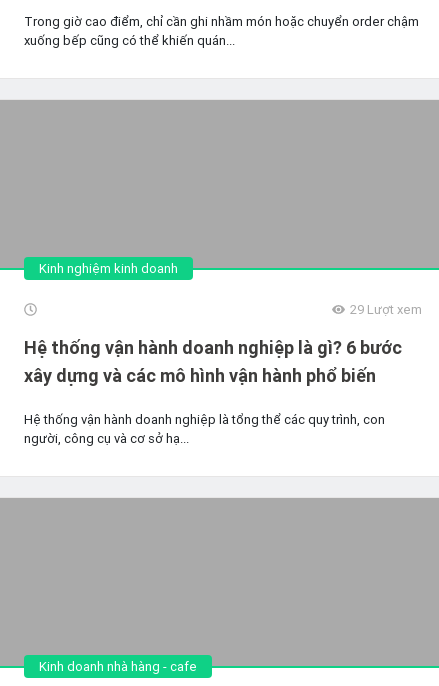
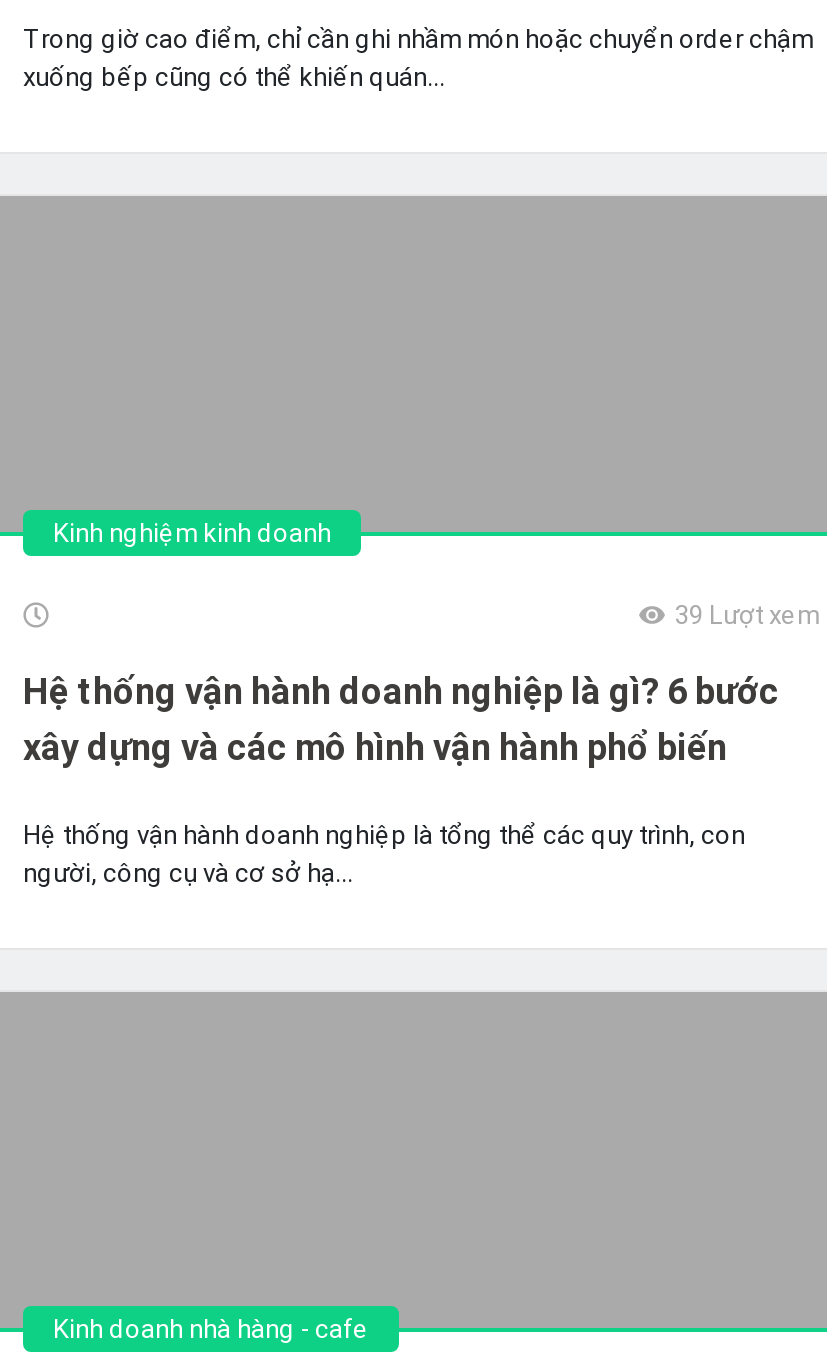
- 29 Lượt xem
+ 39 Lượt xem
